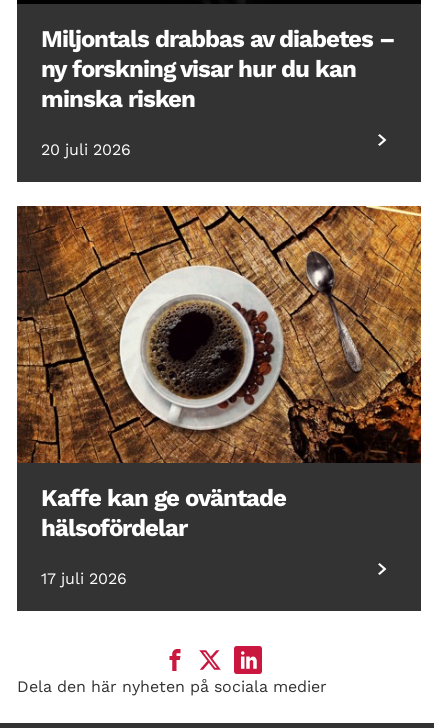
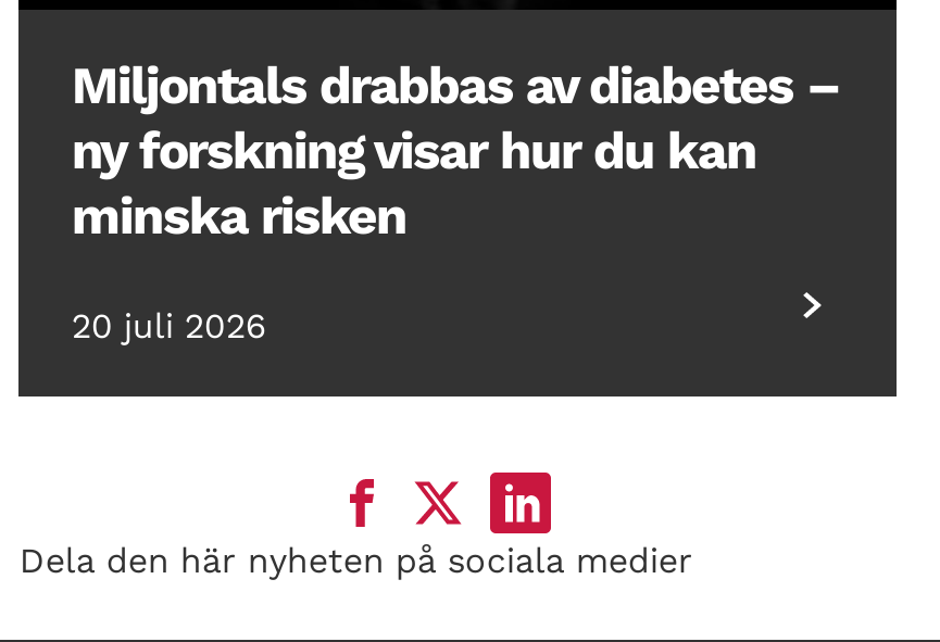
- [image]
- Kaffe kan ge oväntade
- hälsofördelar
- 17 juli 2026
